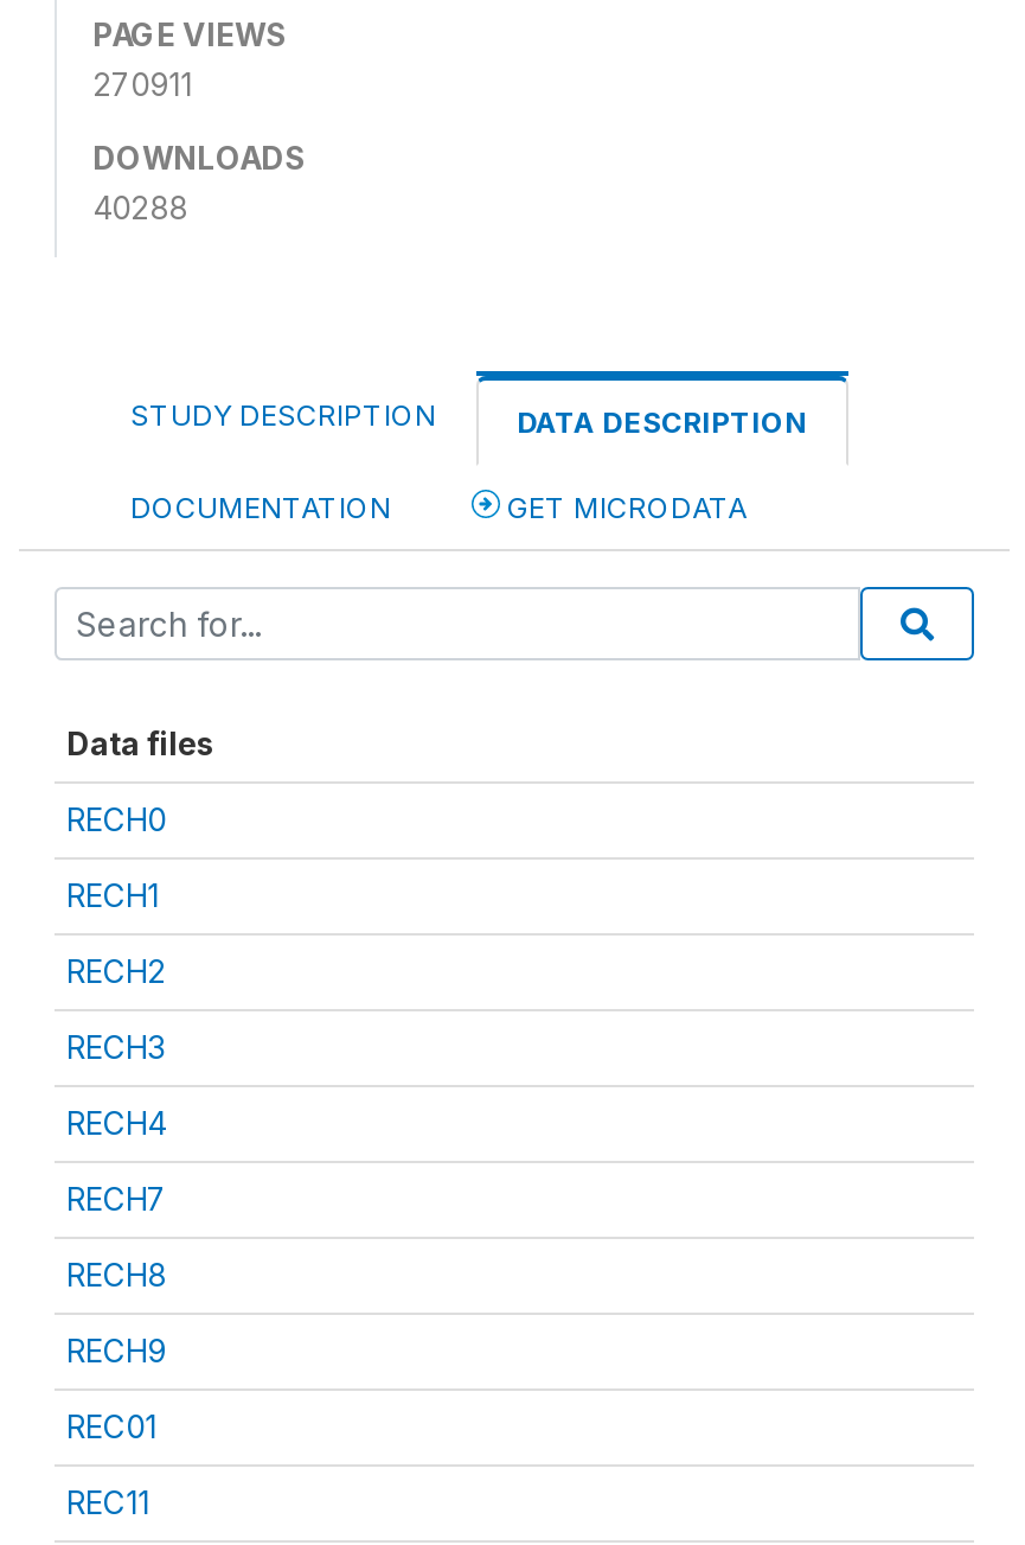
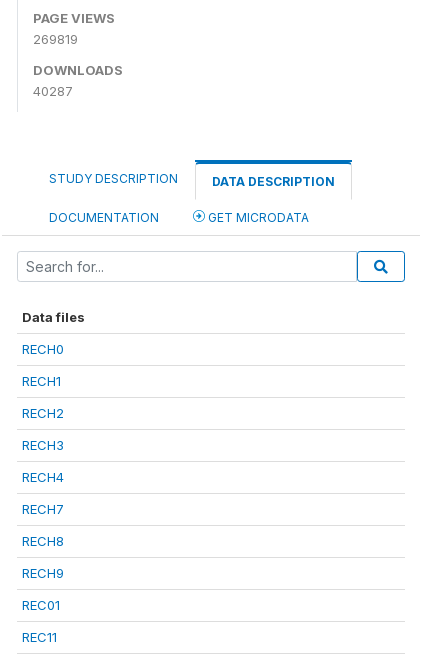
- 270911
+ 269819

- 40288
+ 40287
